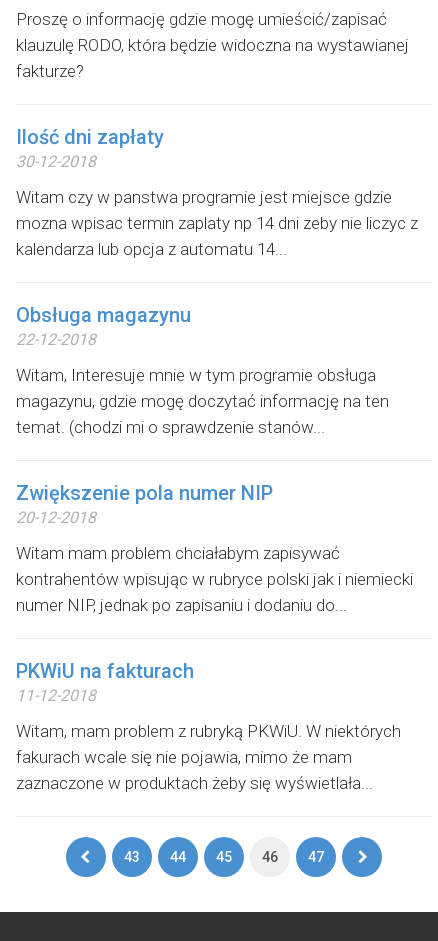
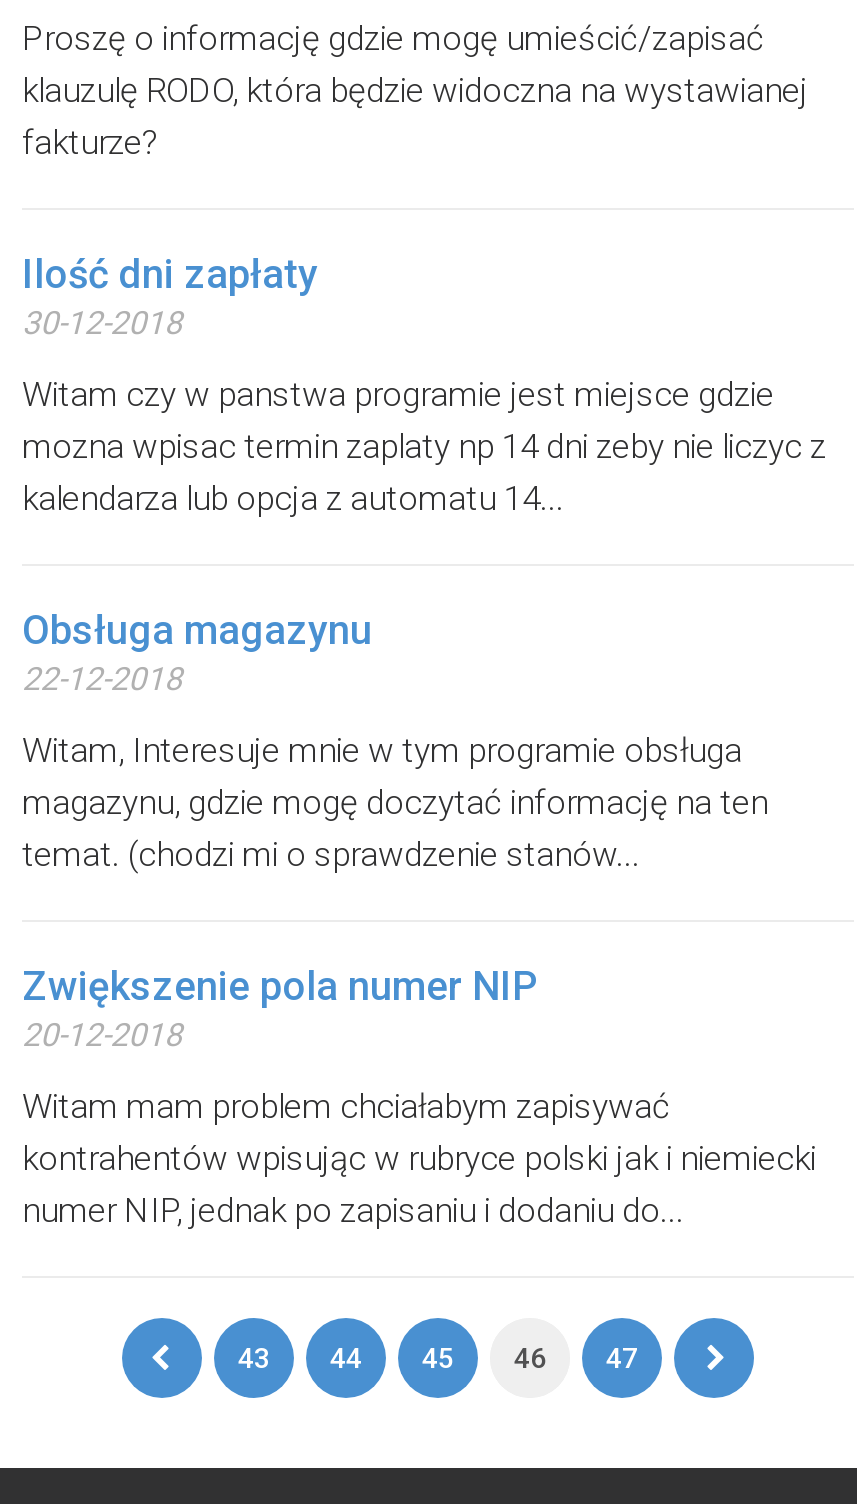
- PKWiU na fakturach
- 11-12-2018
- Witam, mam problem z rubryką PKWiU. W niektórych
- fakurach wcale się nie pojawia, mimo że mam
- zaznaczone w produktach żeby się wyświetlała...
